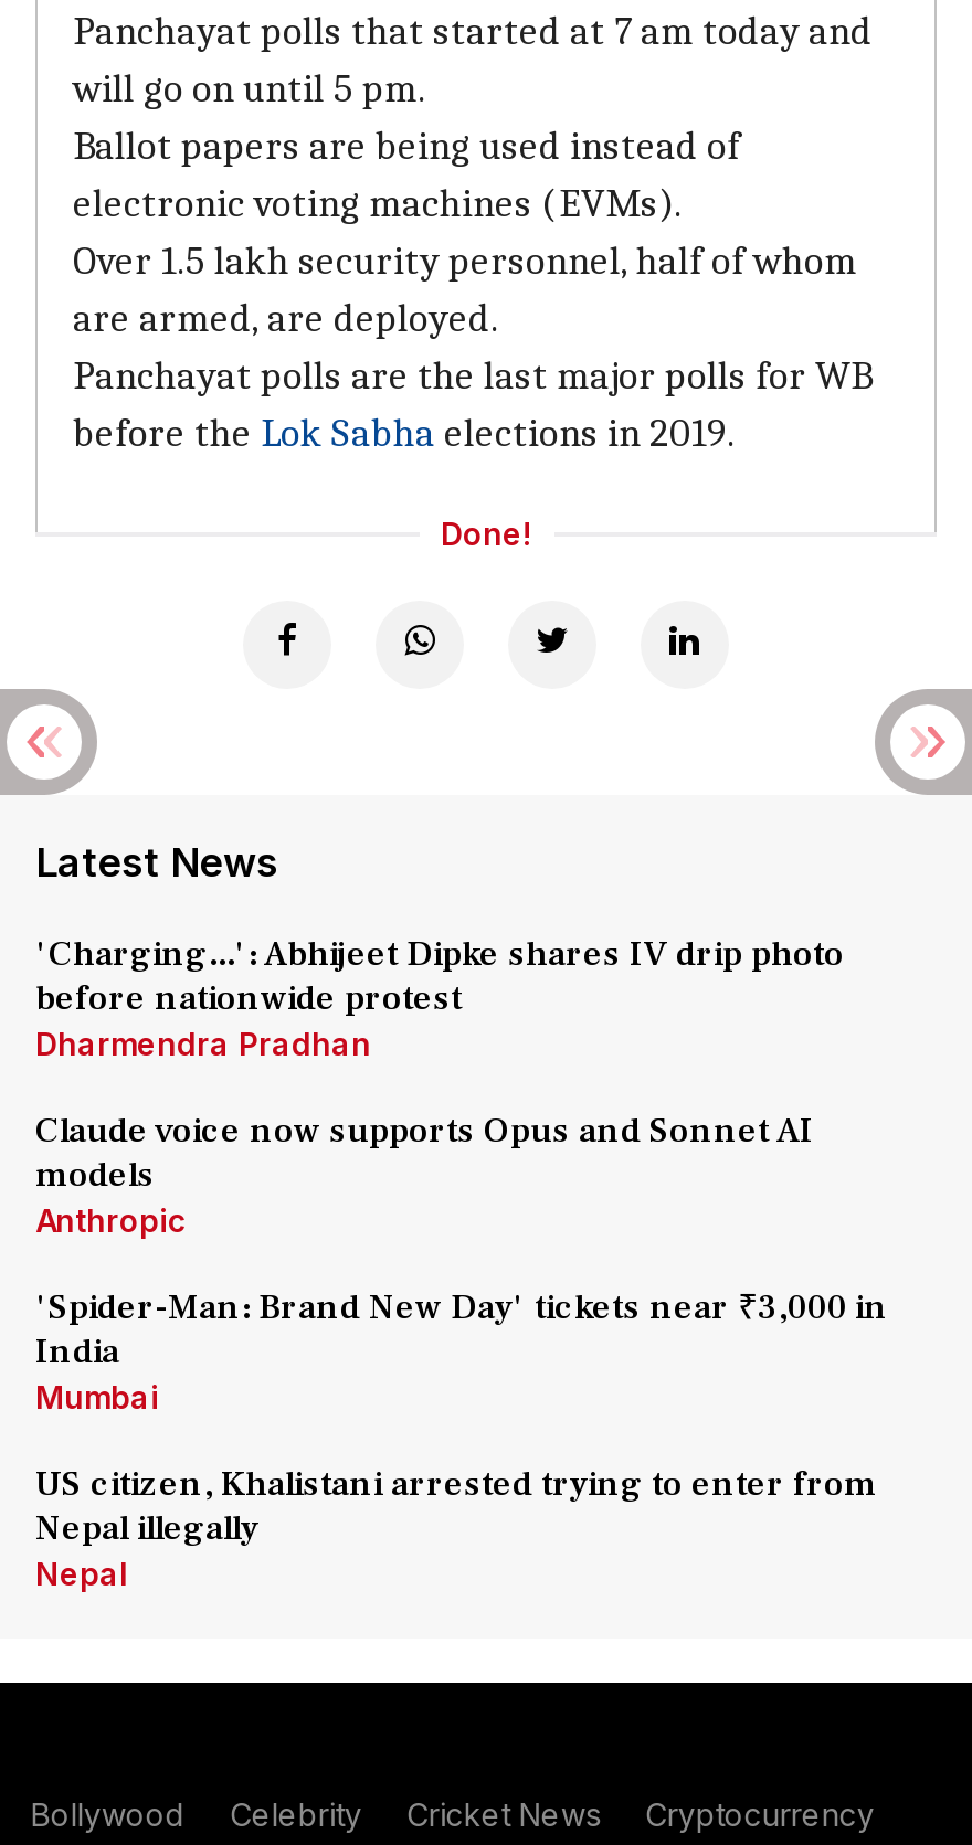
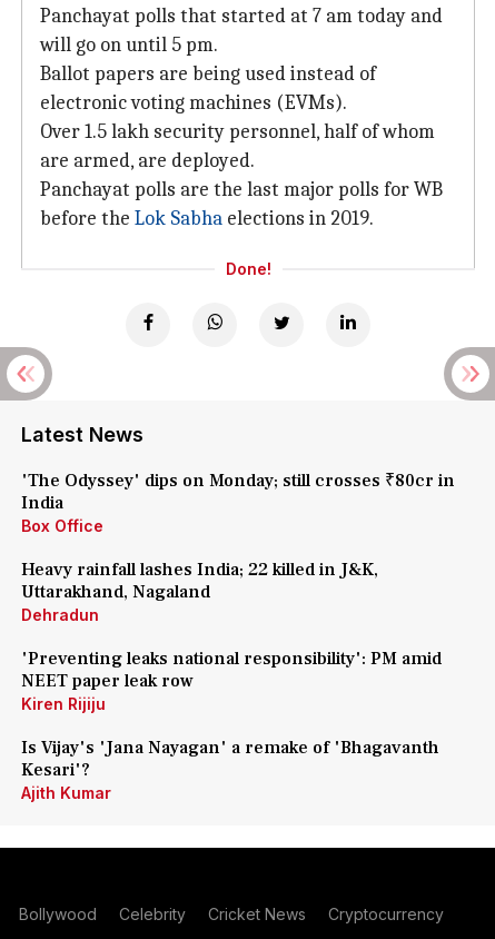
- 'Charging...': Abhijeet Dipke shares IV drip photo
- before nationwide protest
- Dharmendra Pradhan
- Claude voice now supports Opus and Sonnet AI
- models
- Anthropic
- 'Spider-Man: Brand New Day' tickets near ₹3,000 in
+ 'The Odyssey' dips on Monday; still crosses ₹80cr in

moved up: India

- Mumbai
- US citizen, Khalistani arrested trying to enter from
- Nepal illegally
- Nepal
+ Box Office
+ Heavy rainfall lashes India; 22 killed in J&K,
+ Uttarakhand, Nagaland
+ Dehradun
+ 'Preventing leaks national responsibility': PM amid
+ NEET paper leak row
+ Kiren Rijiju
+ Is Vijay's 'Jana Nayagan' a remake of 'Bhagavanth
+ Kesari'?
+ Ajith Kumar
